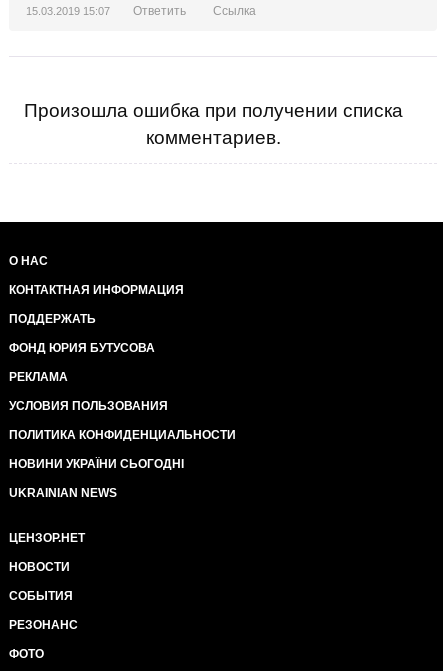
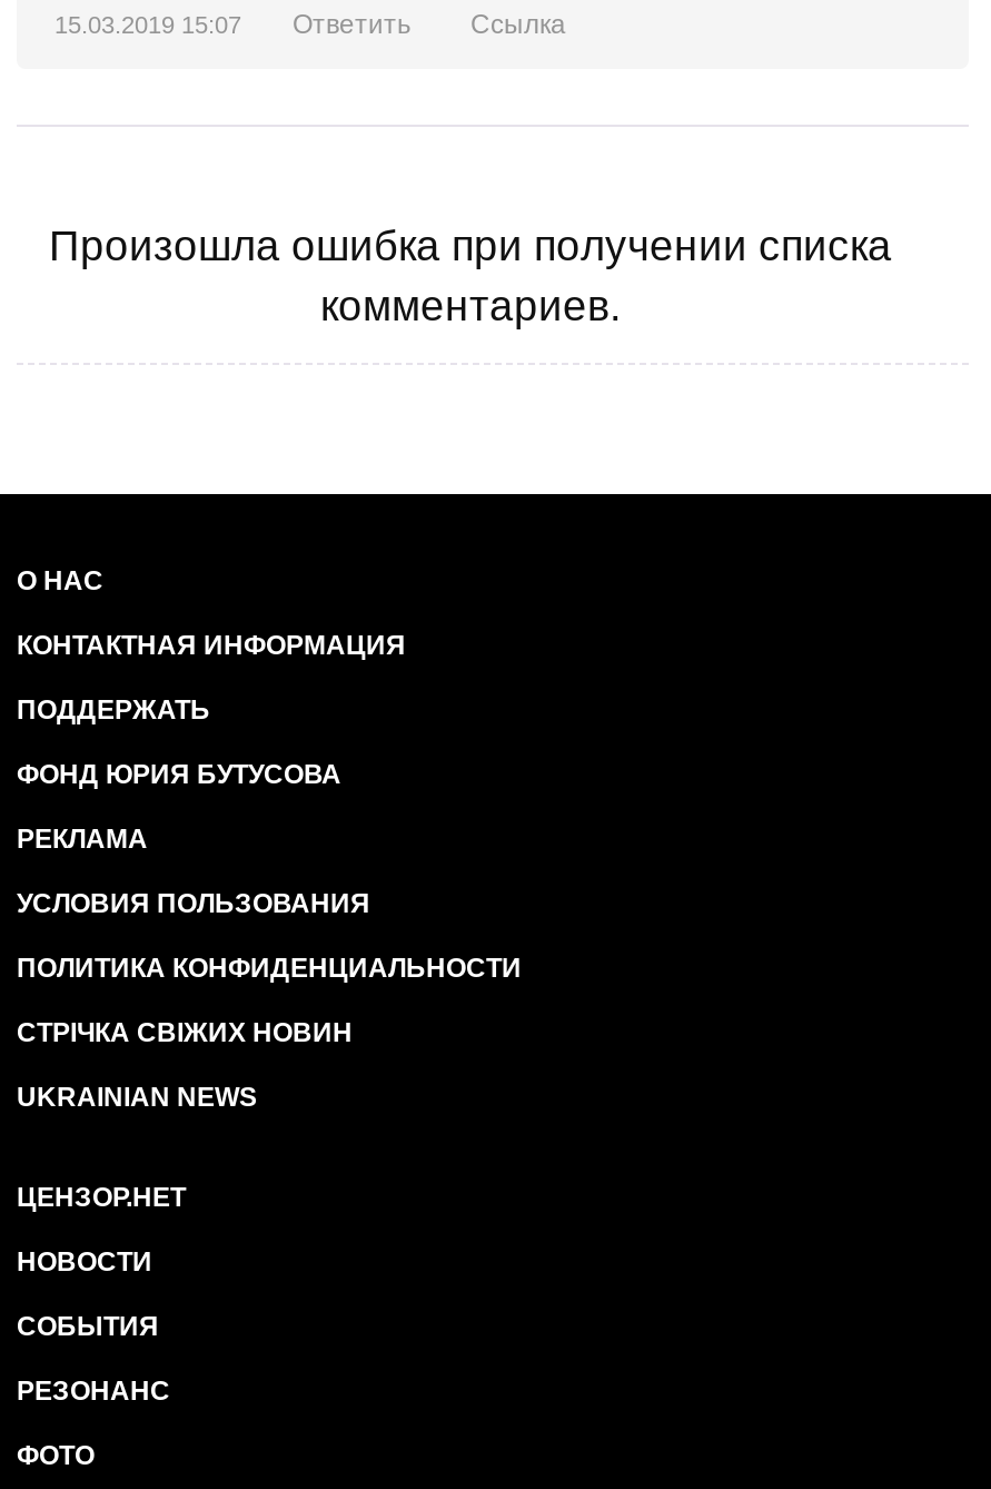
- НОВИНИ УКРАЇНИ СЬОГОДНІ
+ СТРІЧКА СВІЖИХ НОВИН
